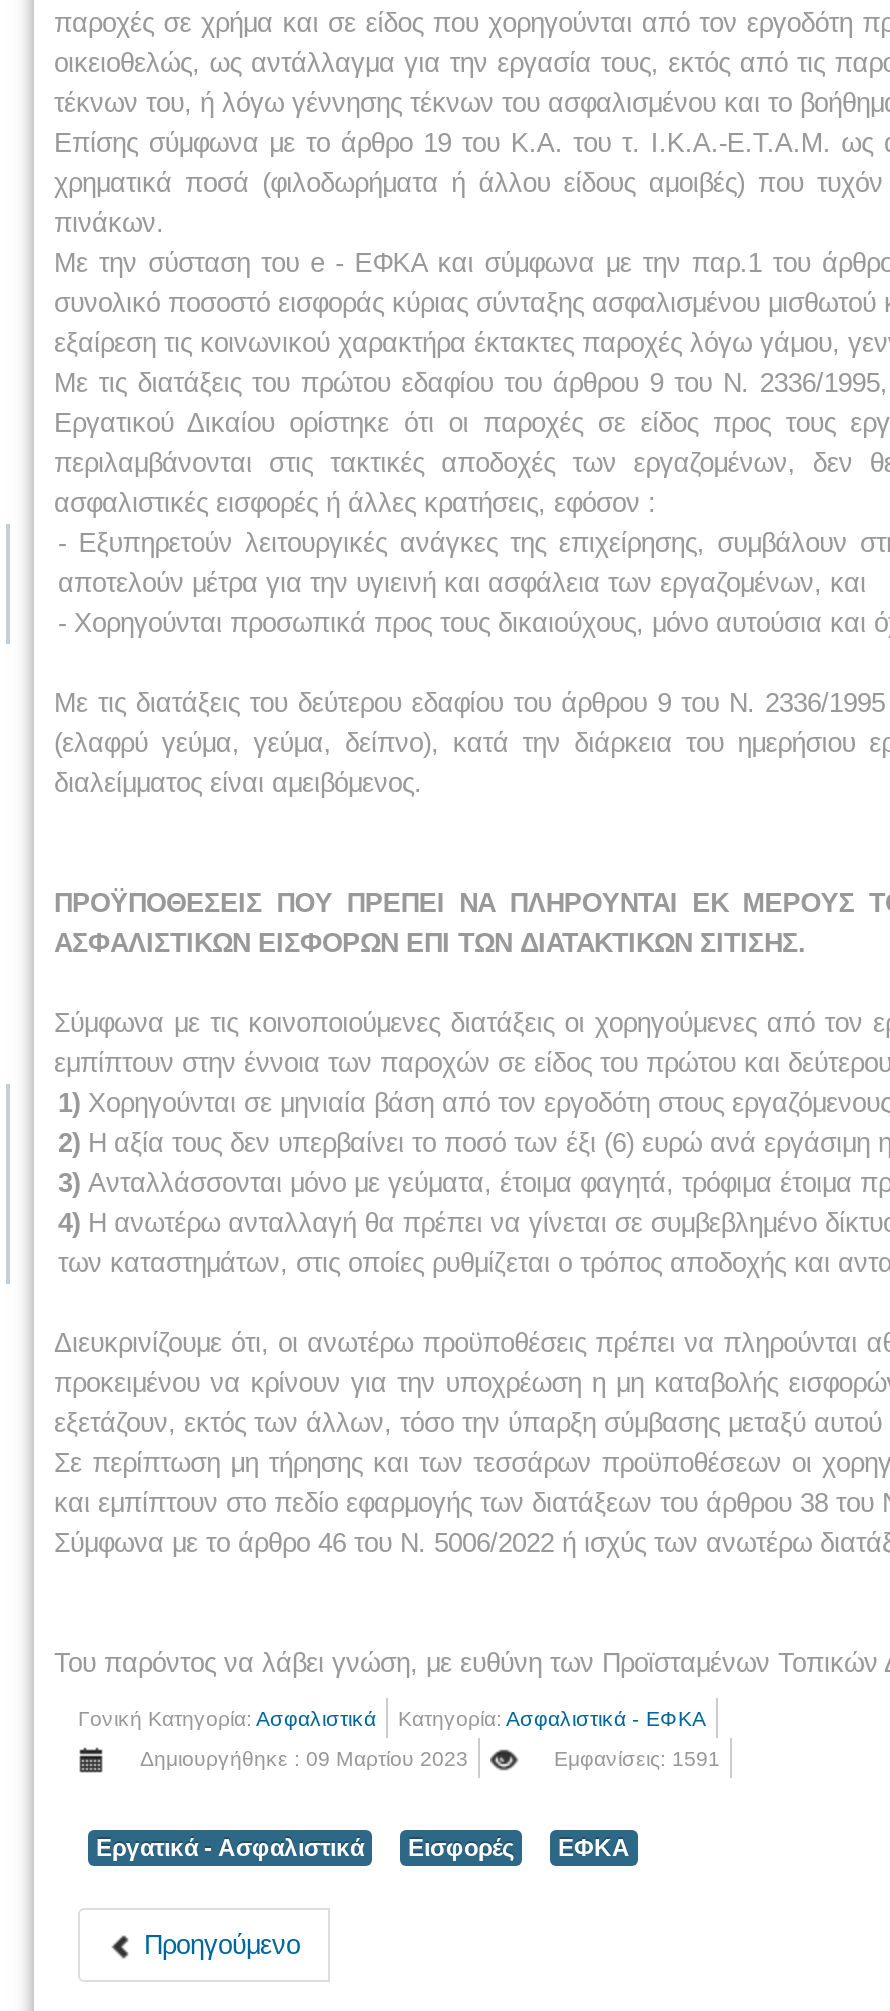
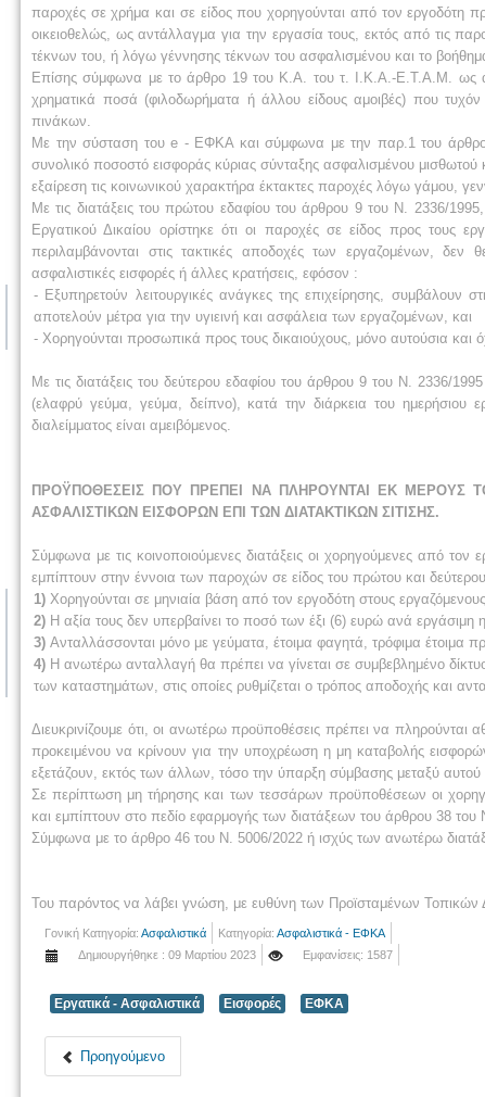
- Εμφανίσεις: 1591
+ Εμφανίσεις: 1587
